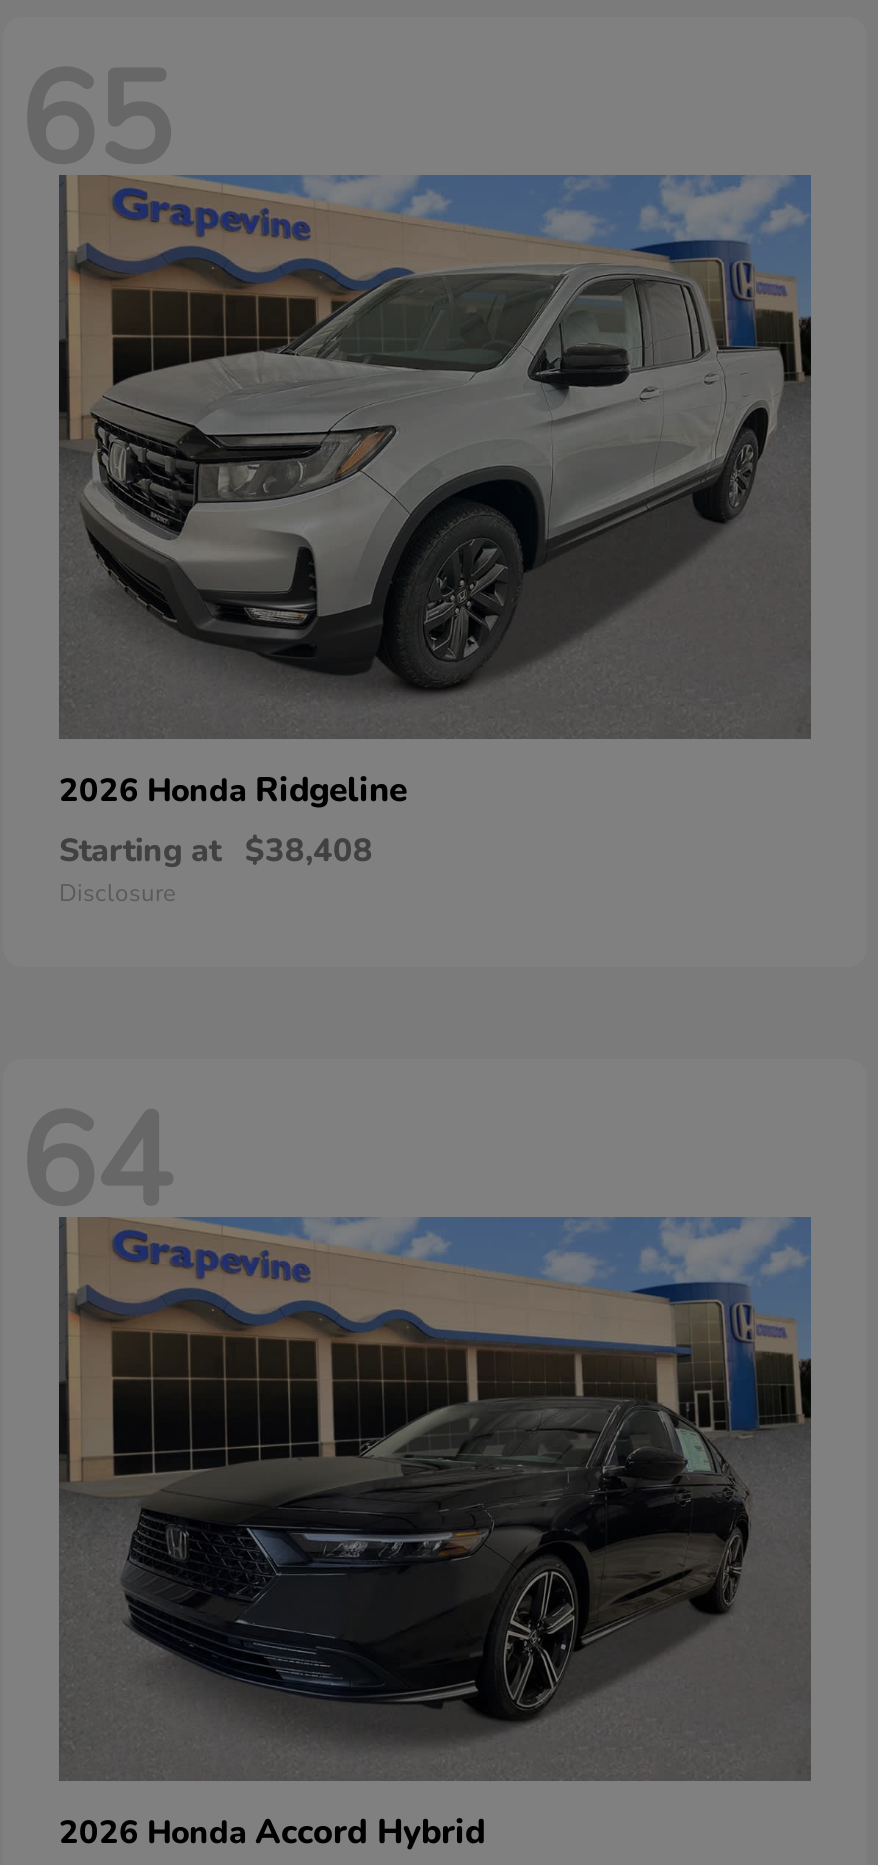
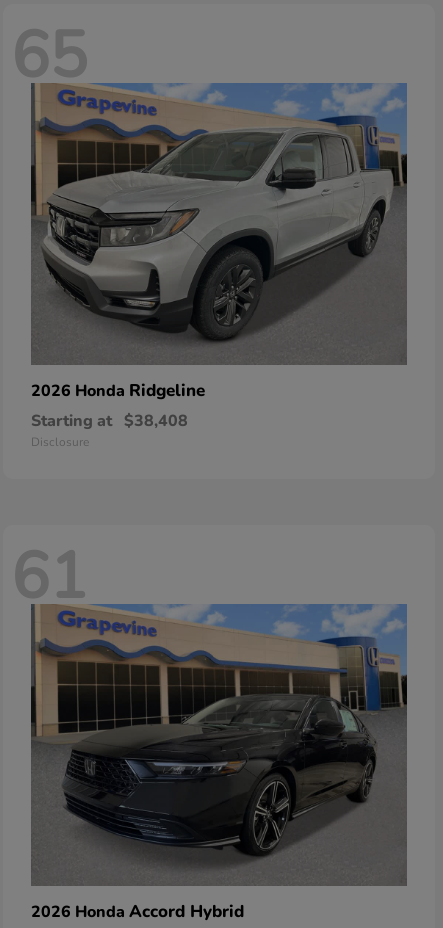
- 64
+ 61
